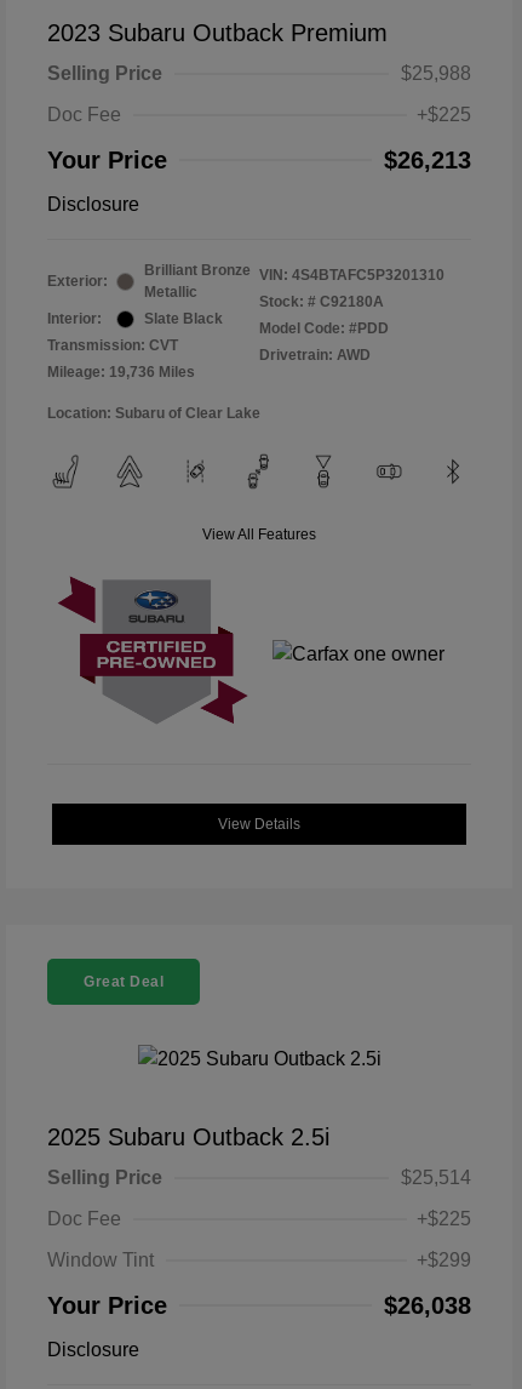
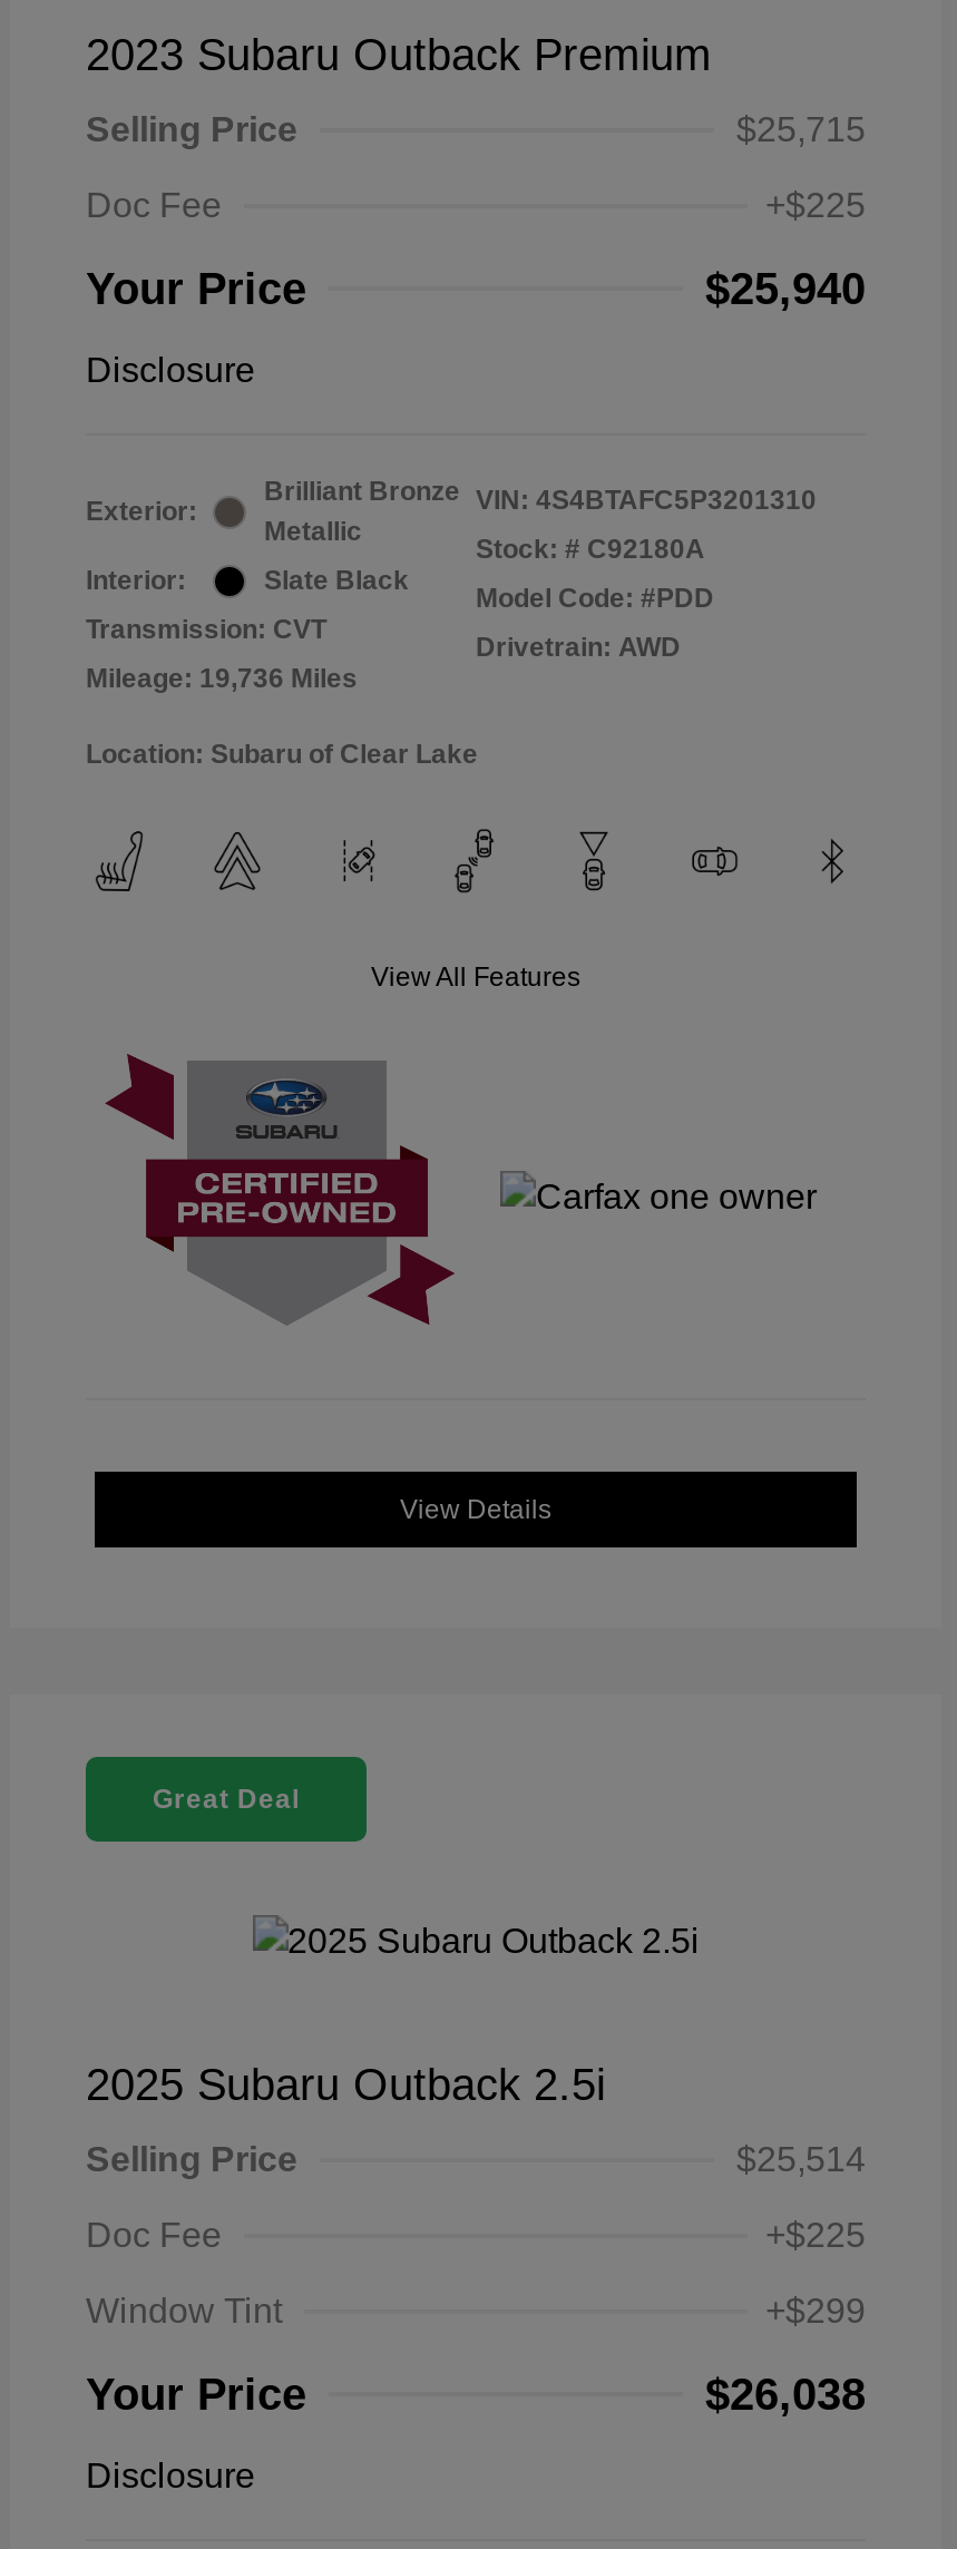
- $25,988
+ $25,715

- $26,213
+ $25,940
